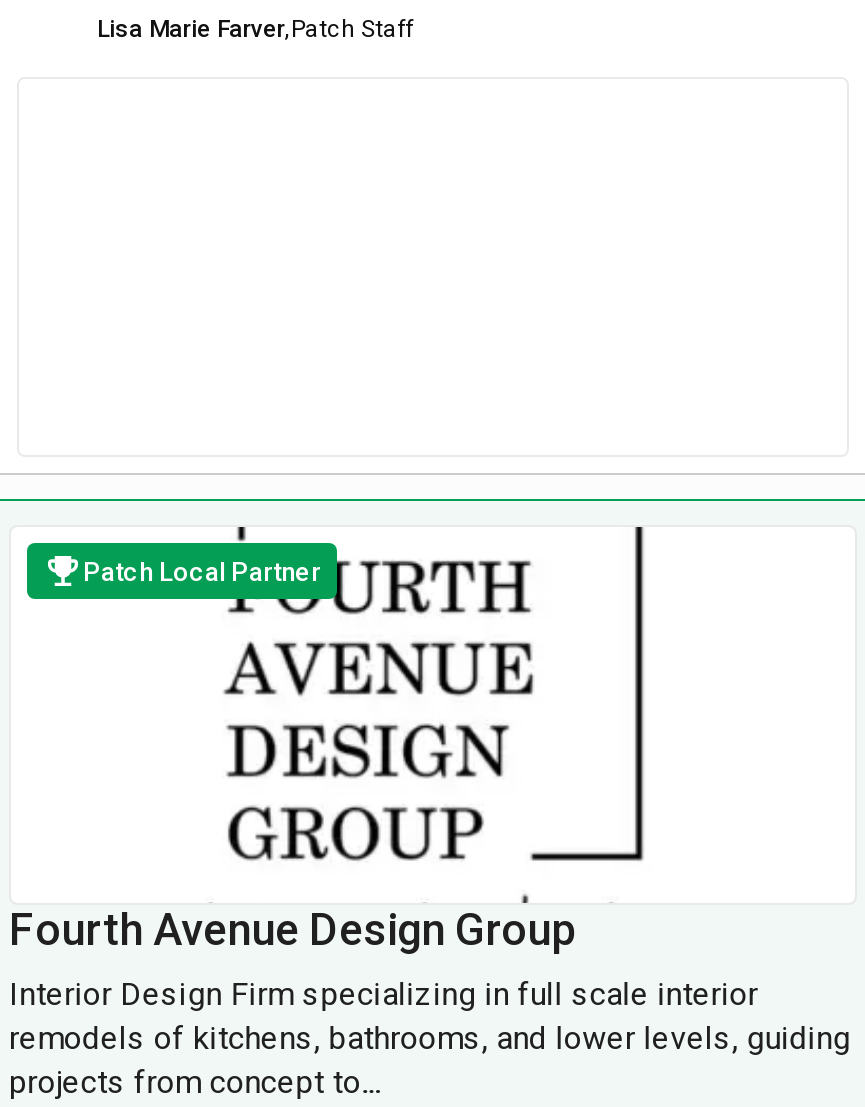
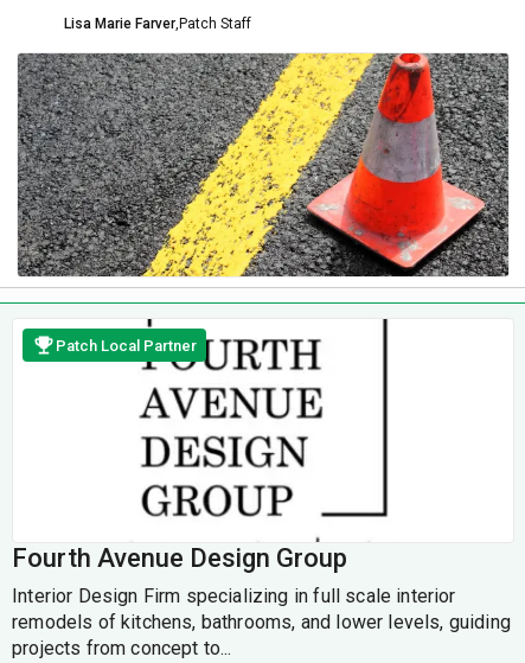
+ [image]
